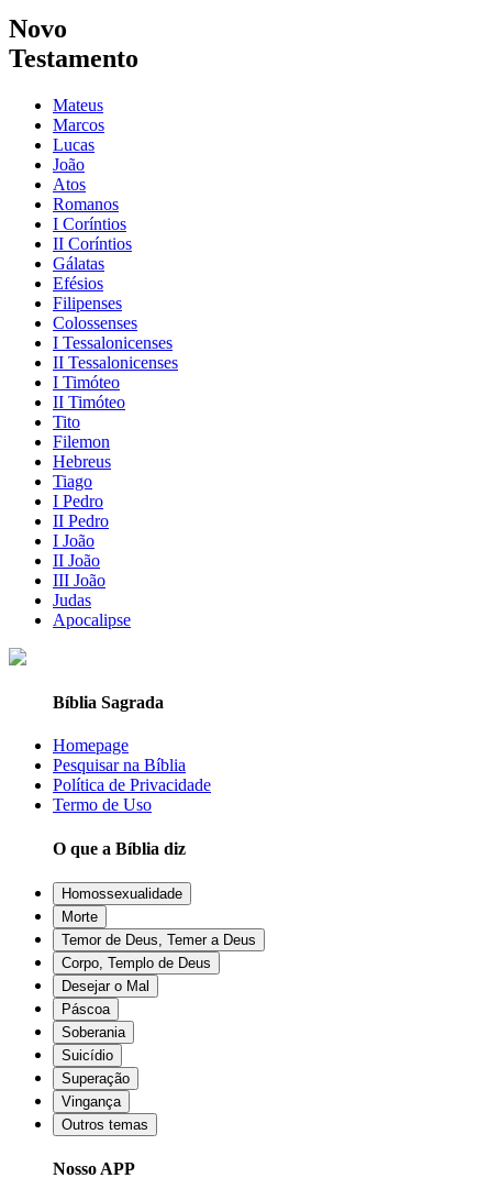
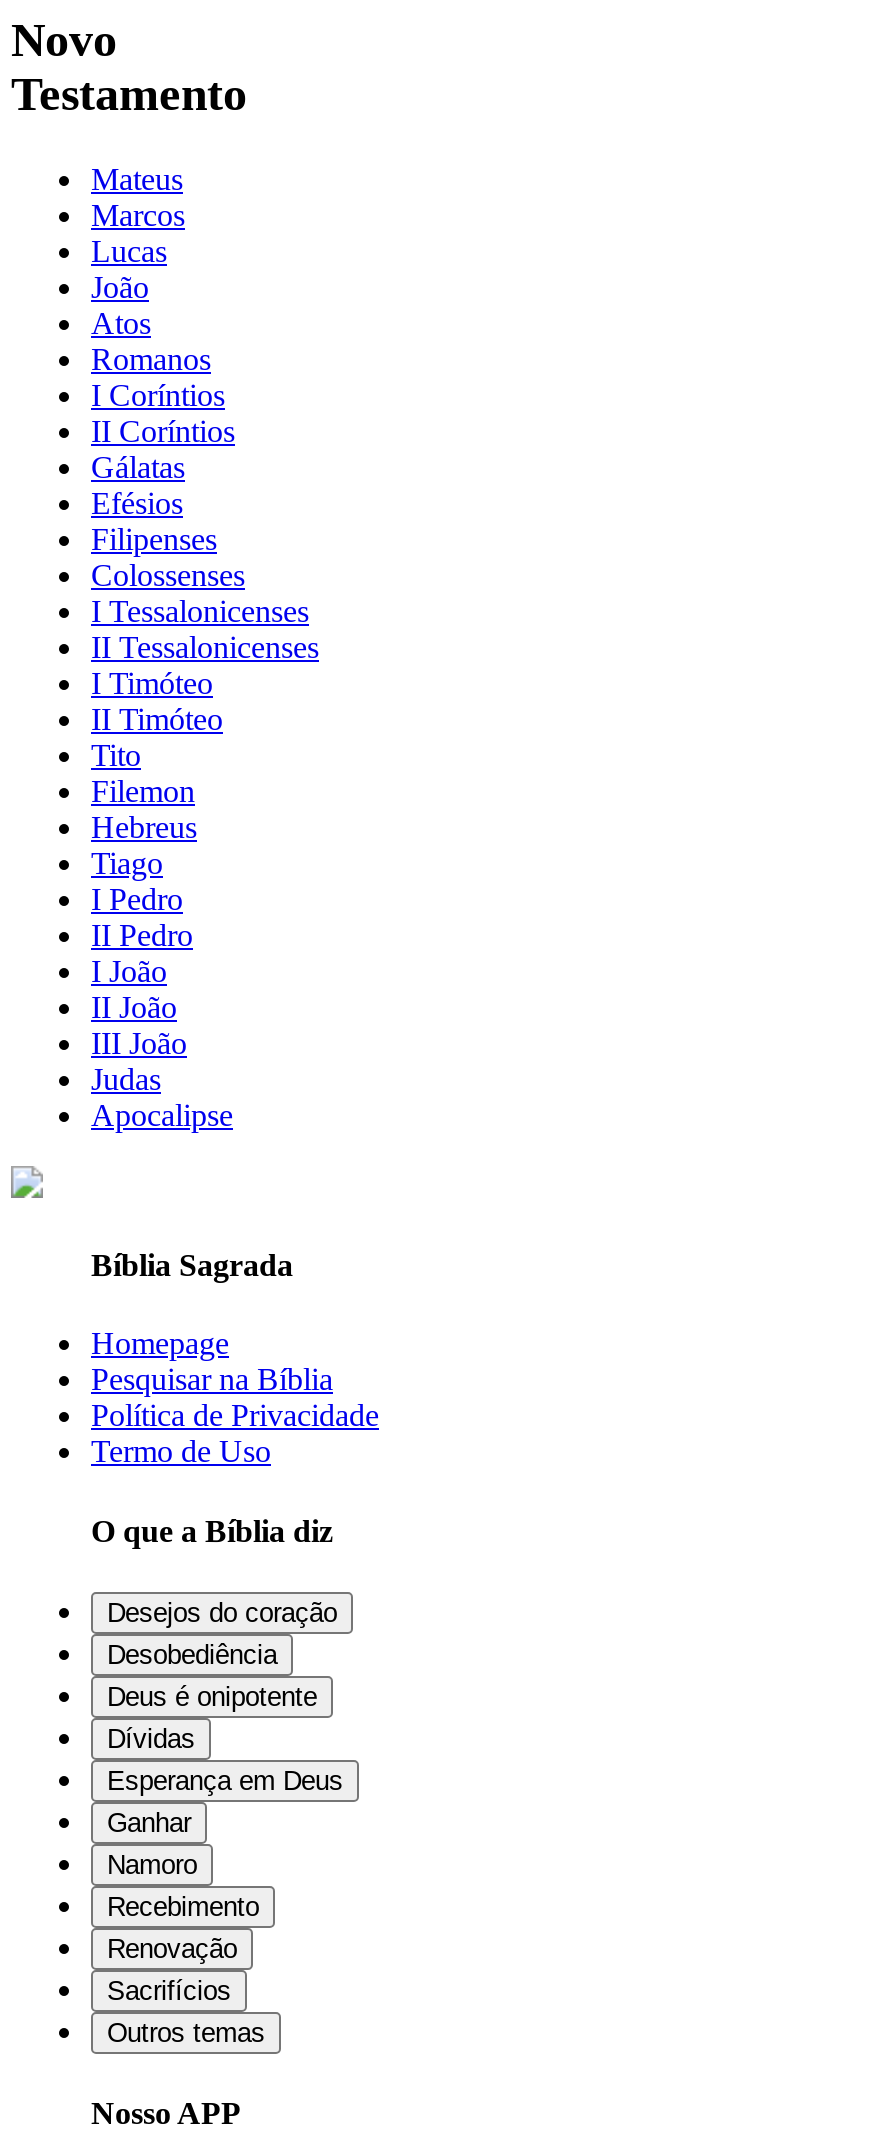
- Homossexualidade
- Morte
- Temor de Deus, Temer a Deus
- Corpo, Templo de Deus
- Desejar o Mal
- Páscoa
- Soberania
- Suicídio
- Superação
- Vingança
+ Desejos do coração
+ Desobediência
+ Deus é onipotente
+ Dívidas
+ Esperança em Deus
+ Ganhar
+ Namoro
+ Recebimento
+ Renovação
+ Sacrifícios
